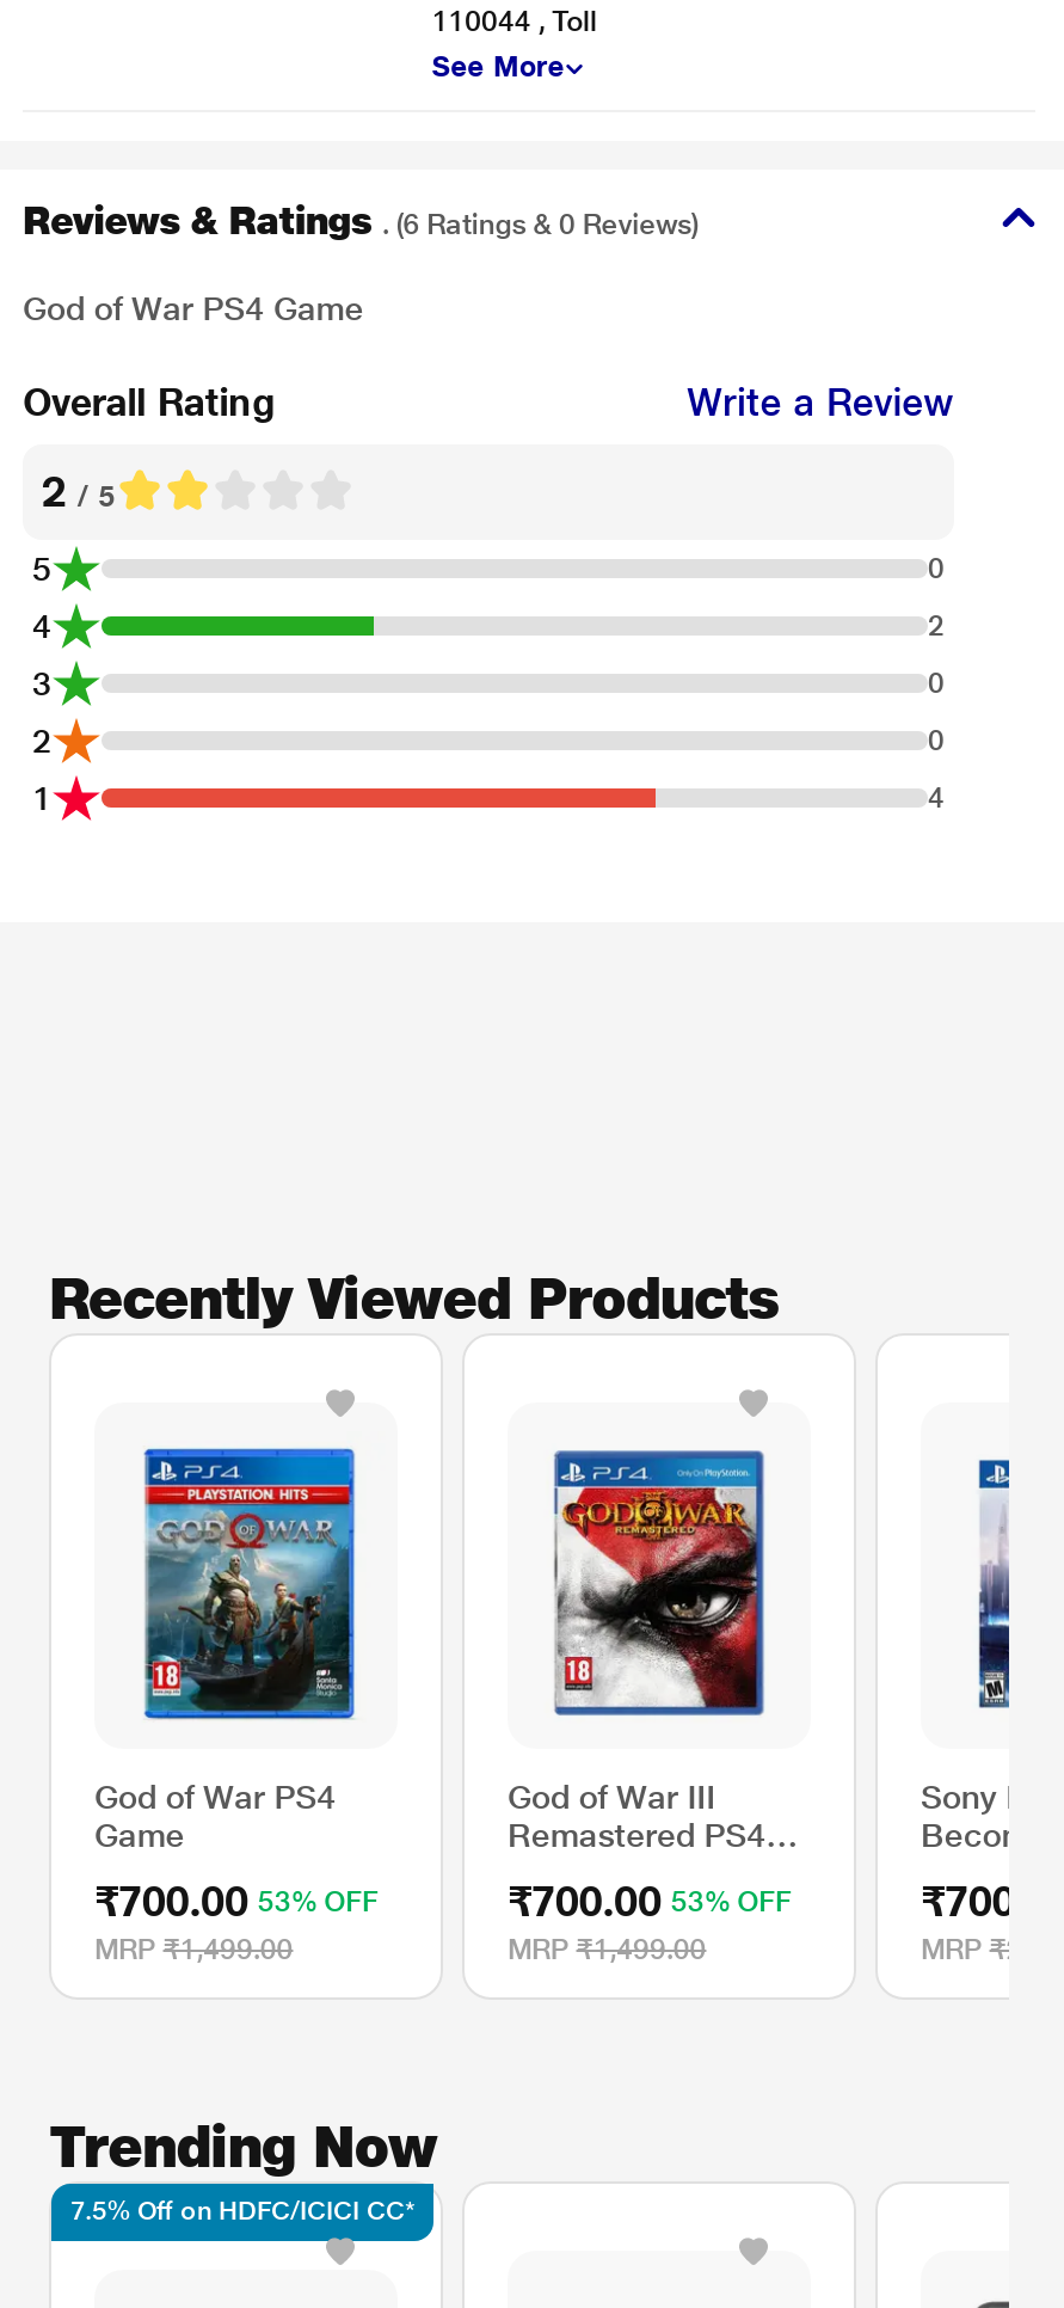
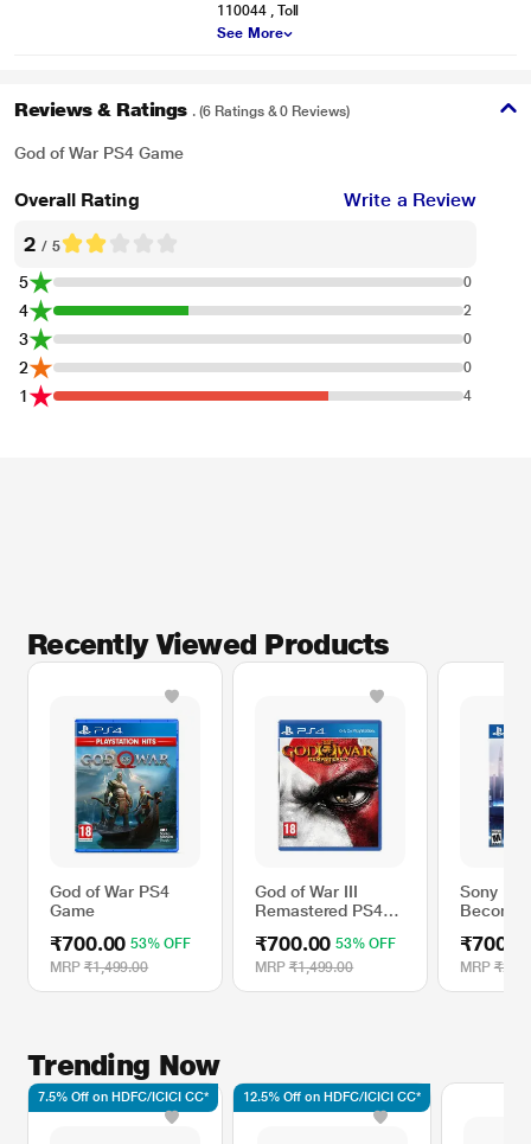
+ 12.5% Off on HDFC/ICICI CC*
